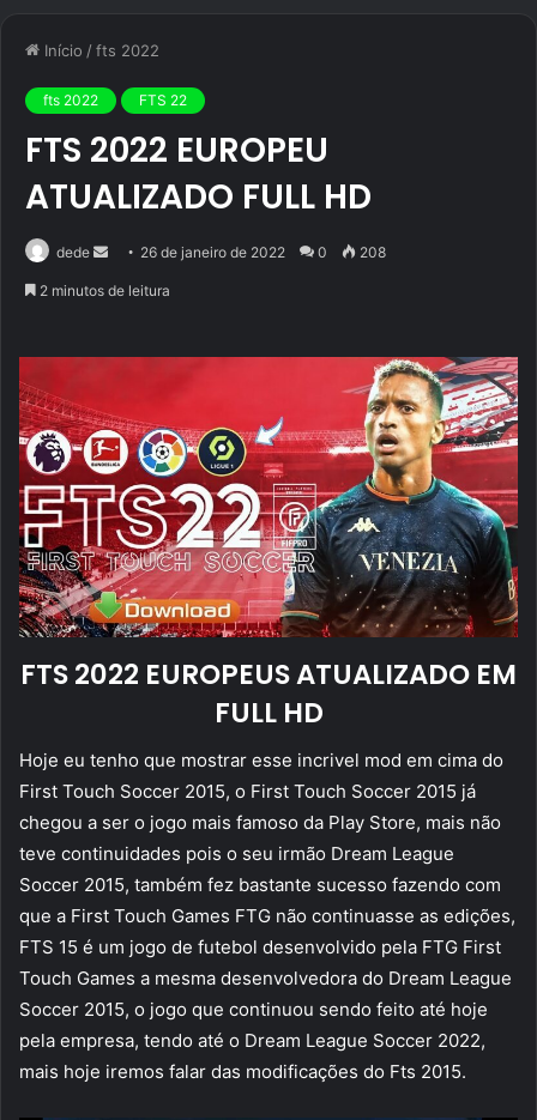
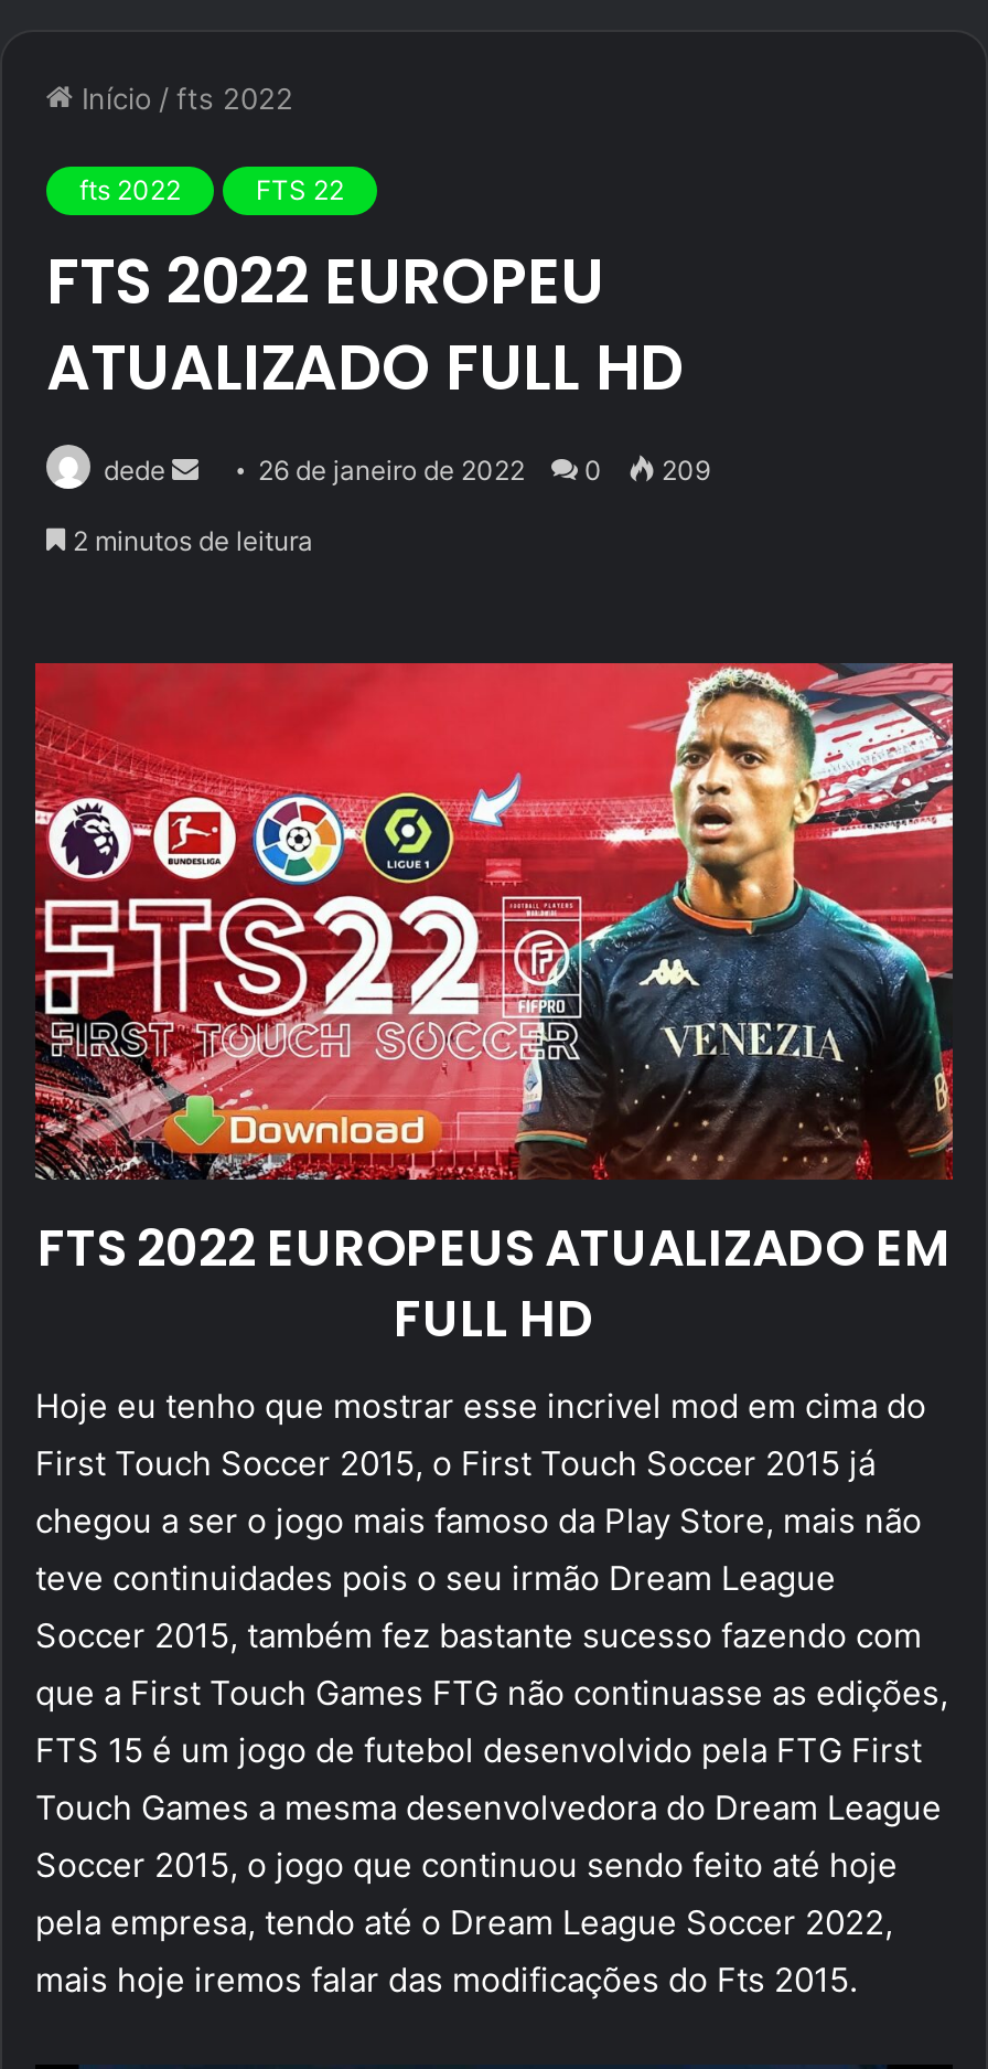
- 208
+ 209
